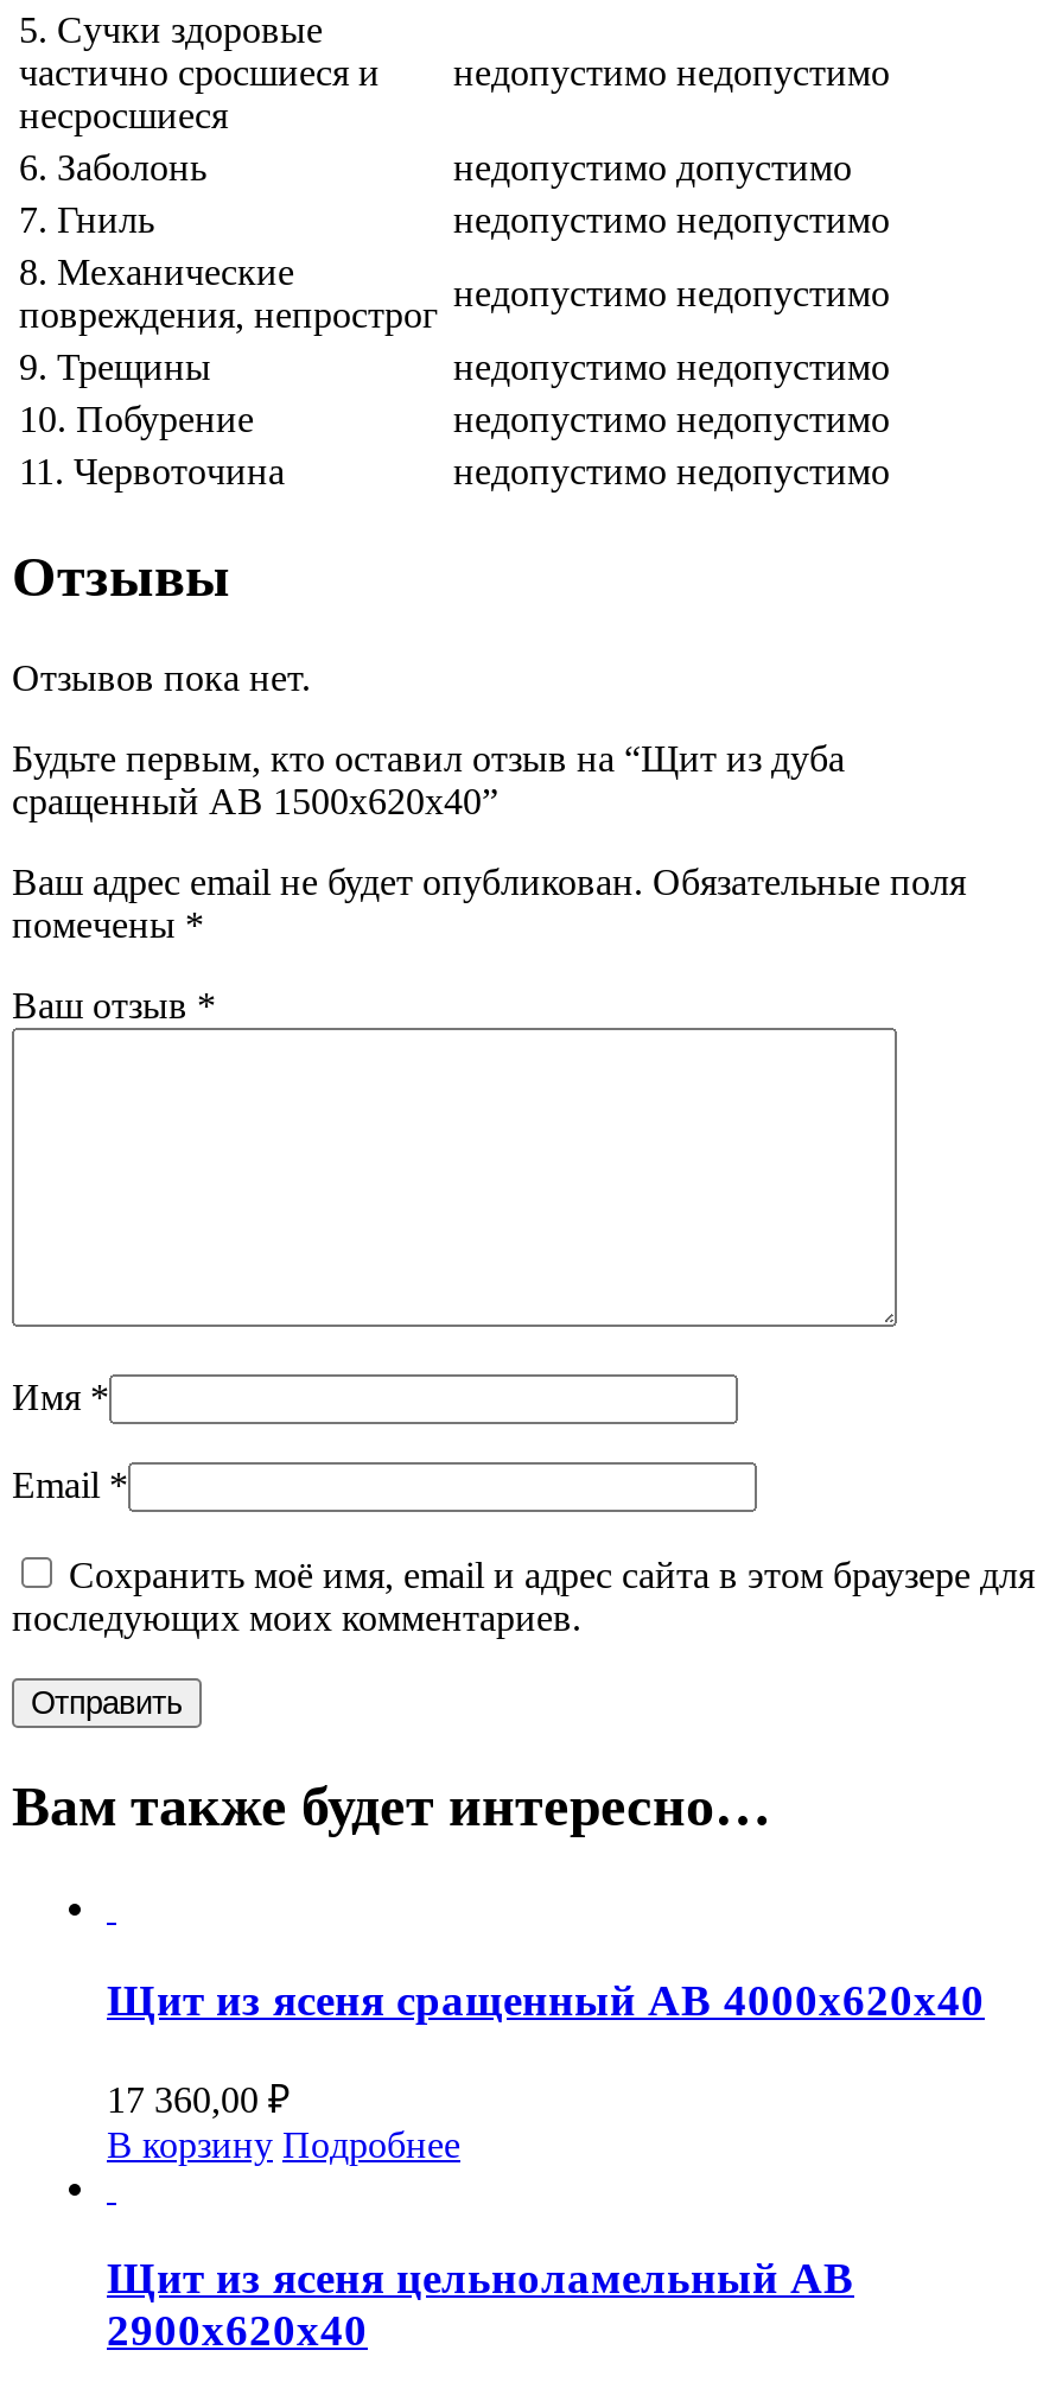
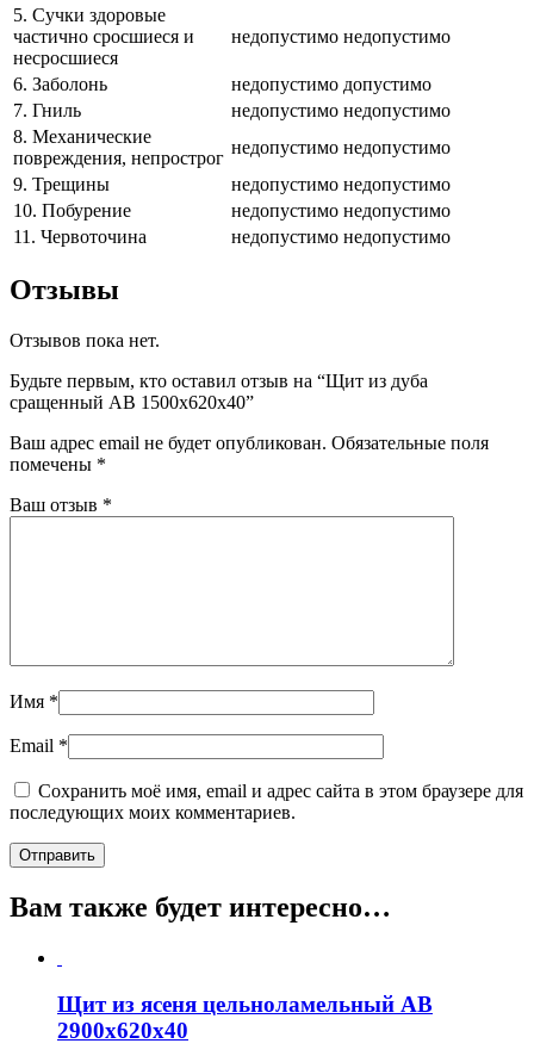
- Щит из ясеня сращенный АВ 4000х620х40
- 17 360,00 ₽
- В корзину Подробнее
